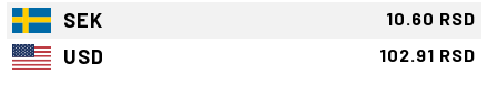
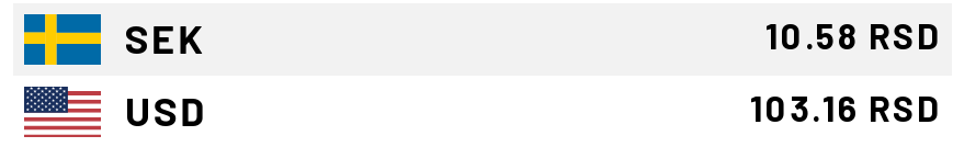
- 10.60 RSD
+ 10.58 RSD

- 102.91 RSD
+ 103.16 RSD
